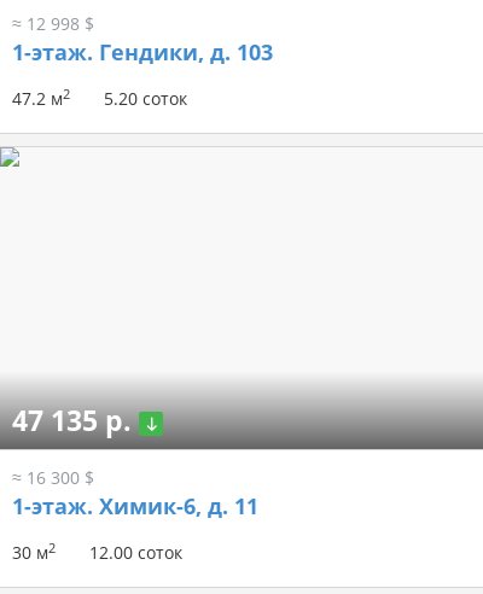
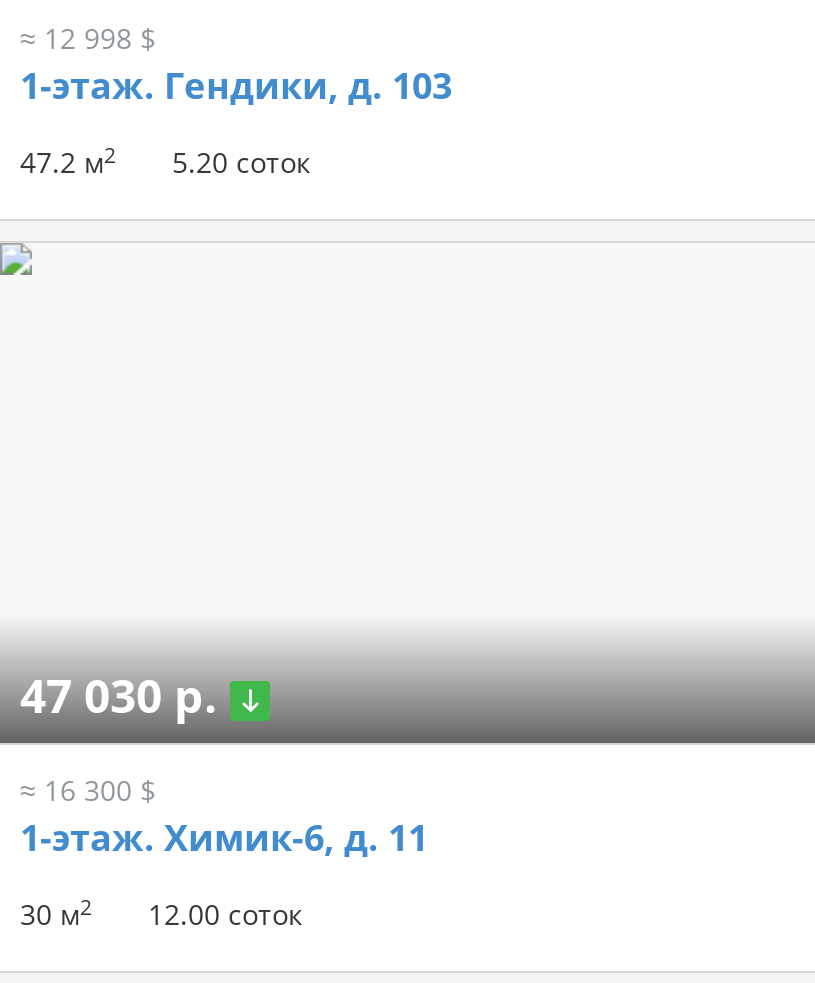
- 47 135 р.
+ 47 030 р.
